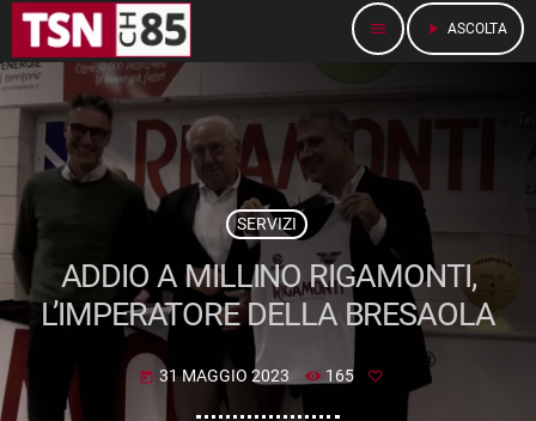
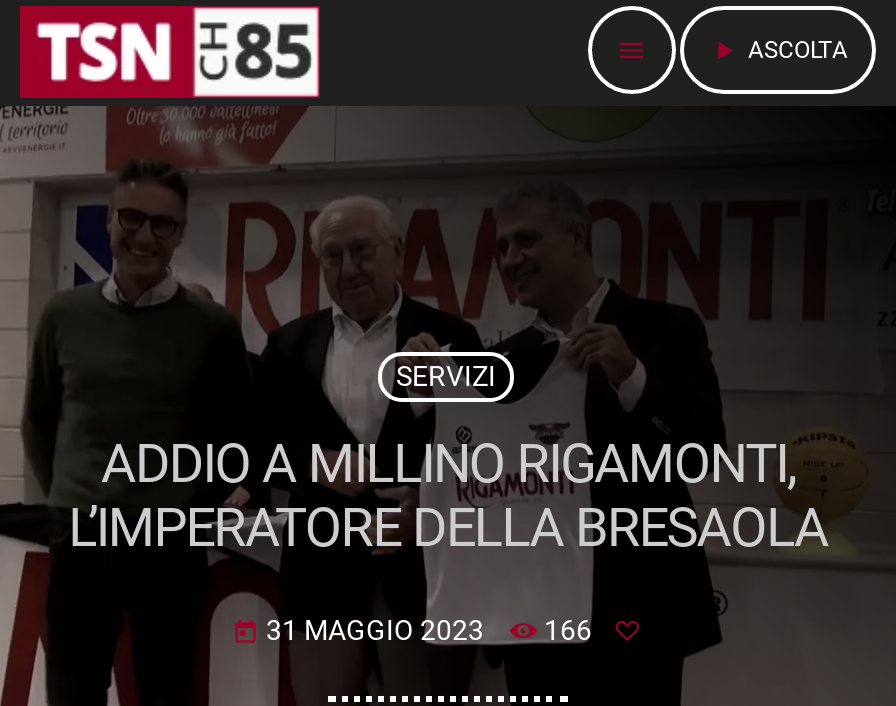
- 165
+ 166
